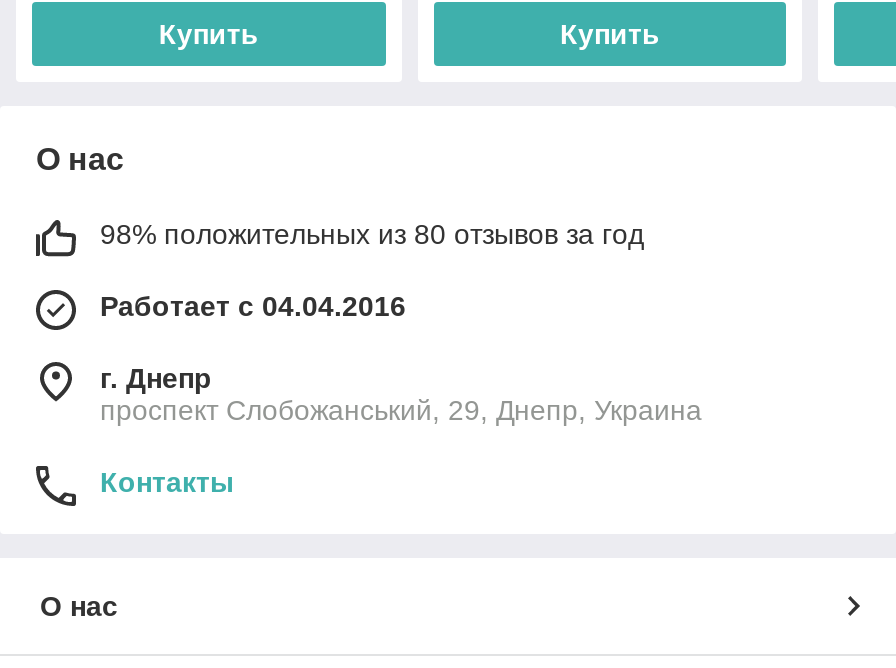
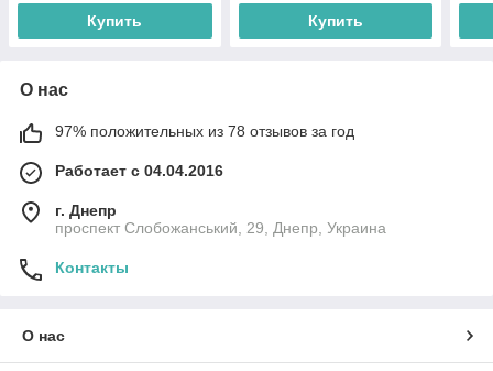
- 98% положительных из 80 отзывов за год
+ 97% положительных из 78 отзывов за год
